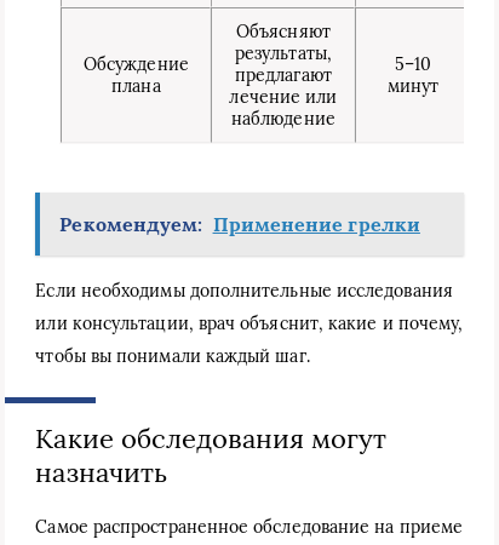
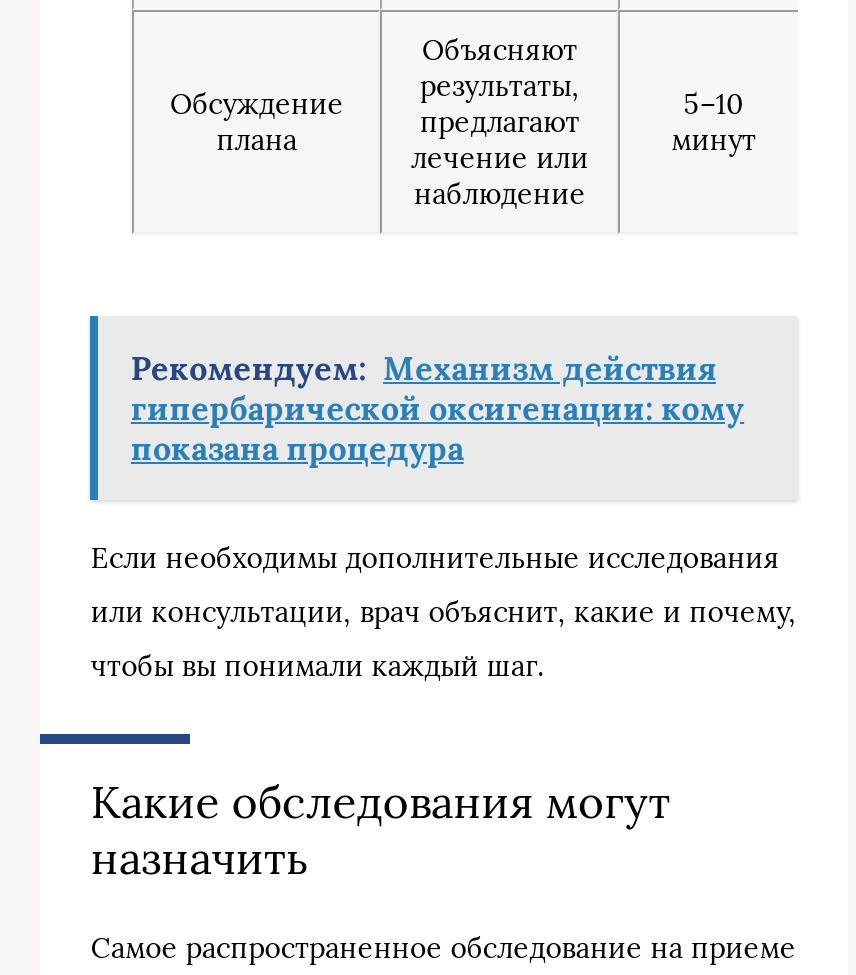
- Рекомендуем: Применение грелки
+ Рекомендуем: Механизм действия
+ гипербарической оксигенации: кому
+ показана процедура
